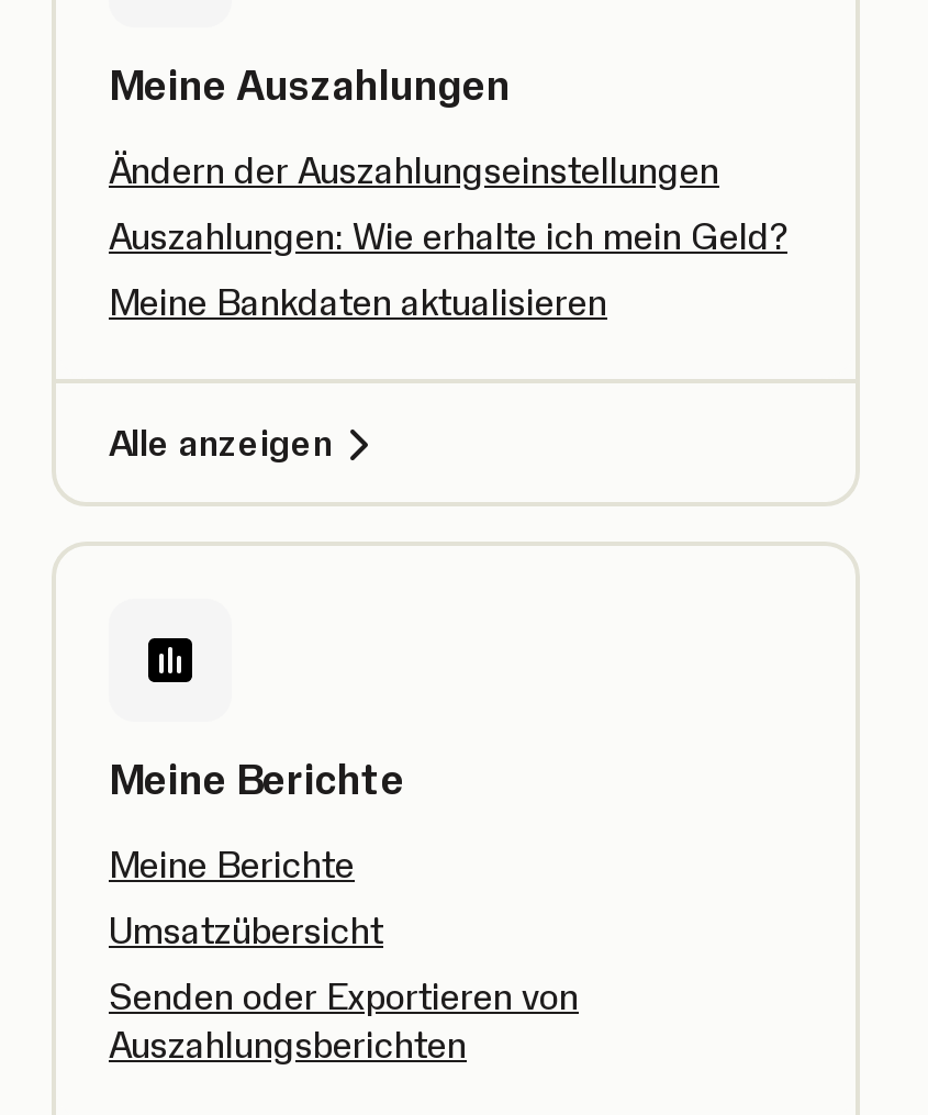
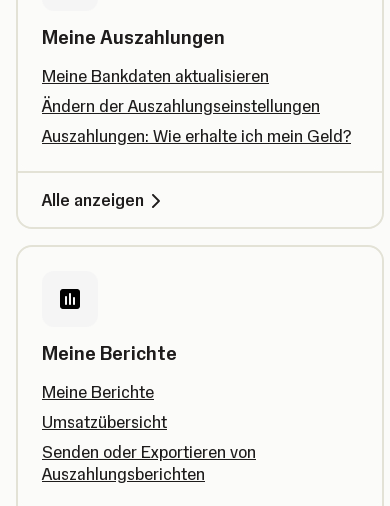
moved down: Ändern der Auszahlungseinstellungen | Auszahlungen: Wie erhalte ich mein Geld?

moved up: Meine Bankdaten aktualisieren
